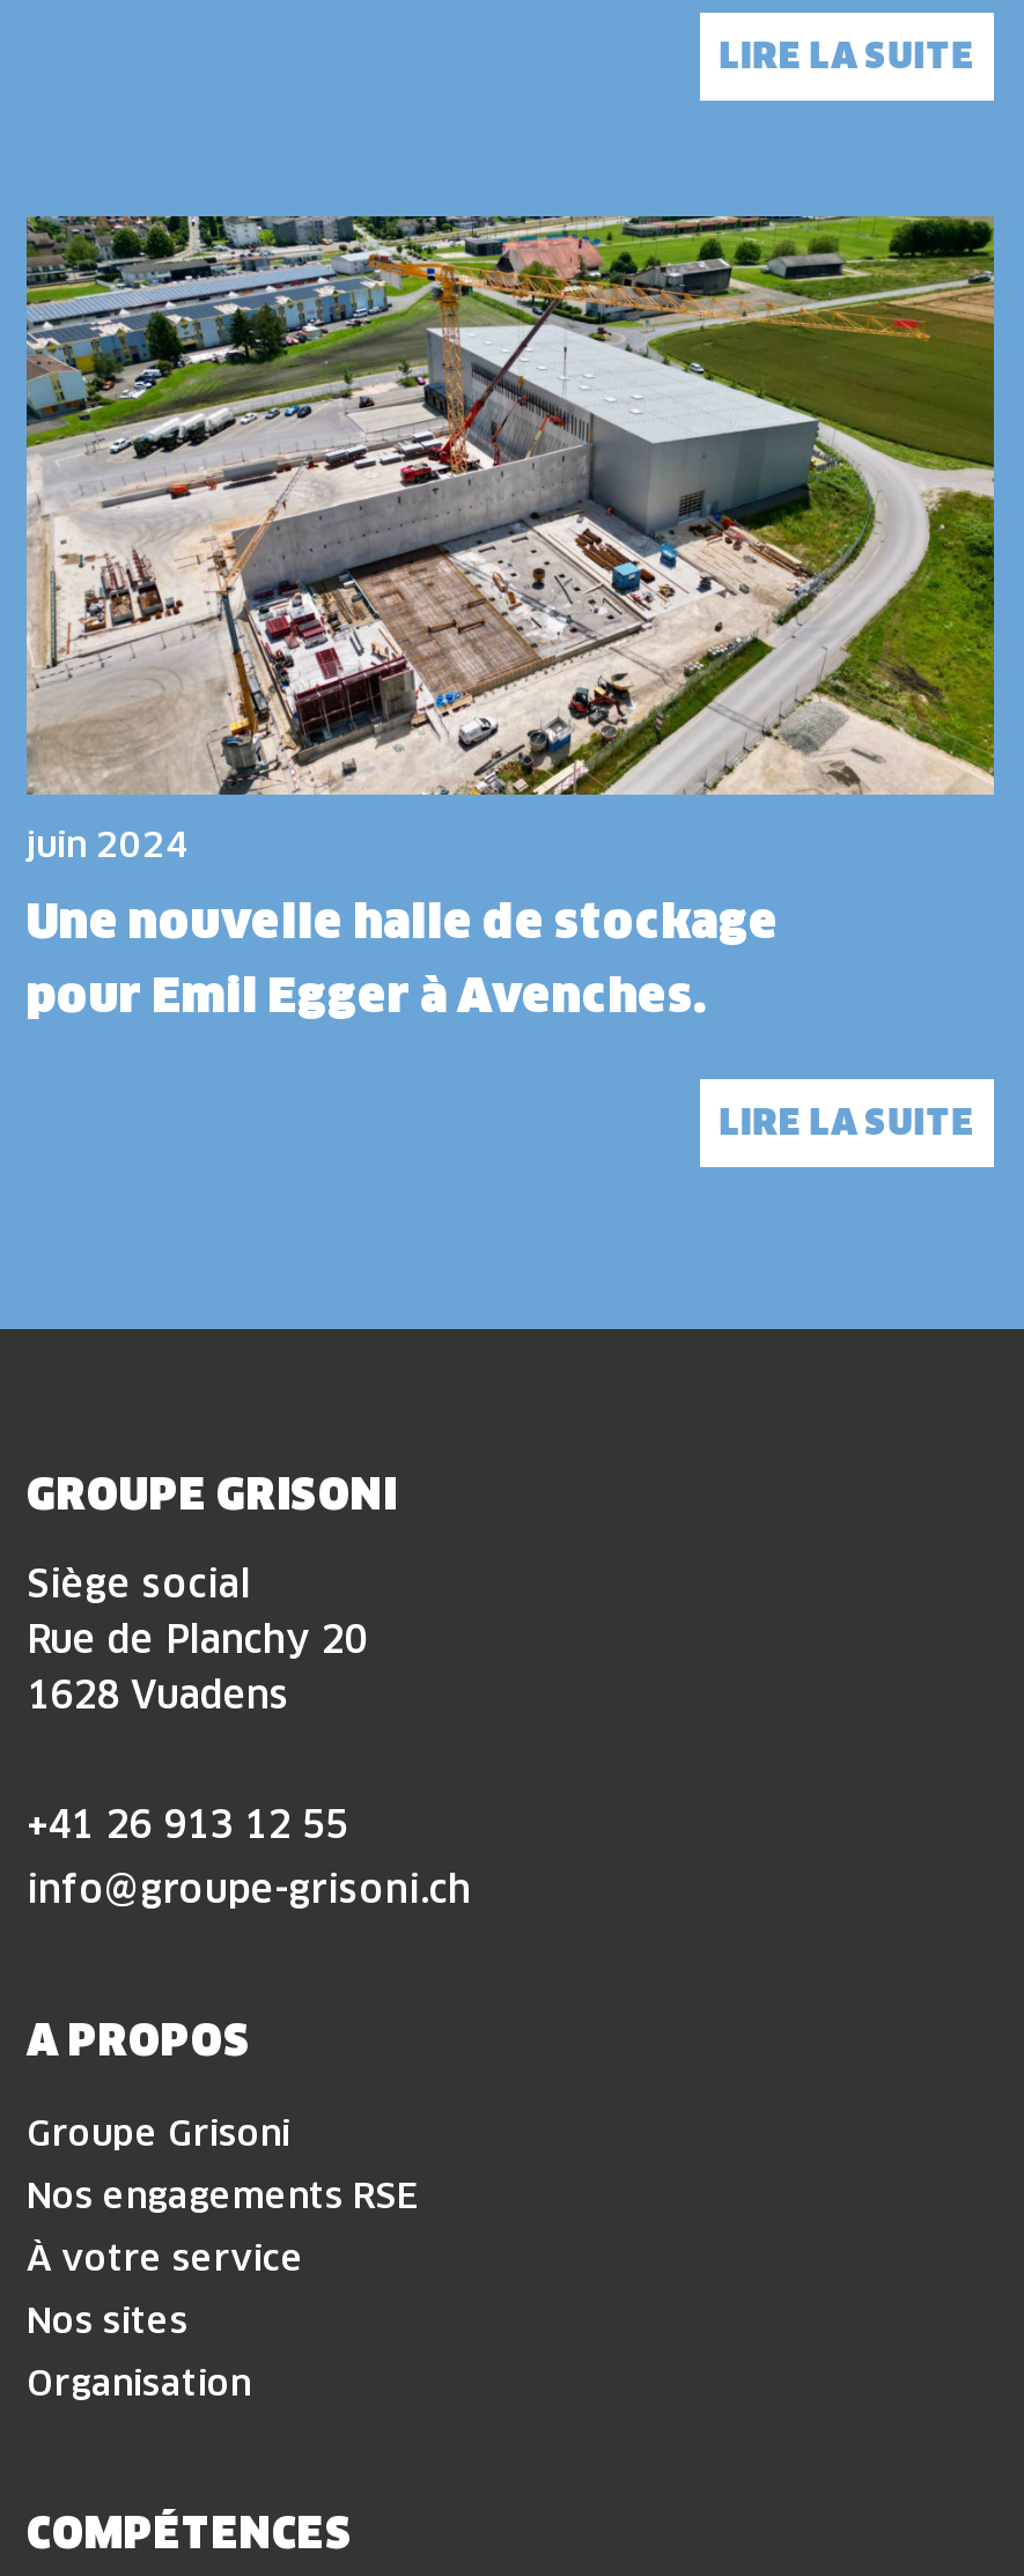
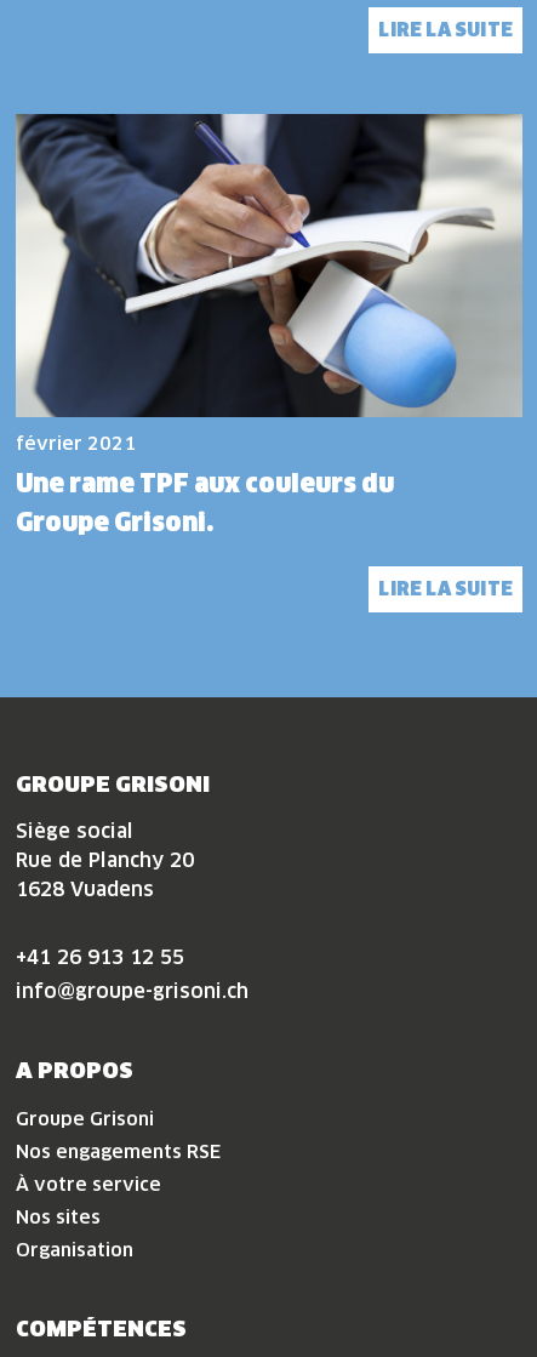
- [image]
- juin 2024
+ [image]
+ février 2021

- Une nouvelle halle de stockage
- pour Emil Egger à Avenches.
+ Une rame TPF aux couleurs du
+ Groupe Grisoni.
